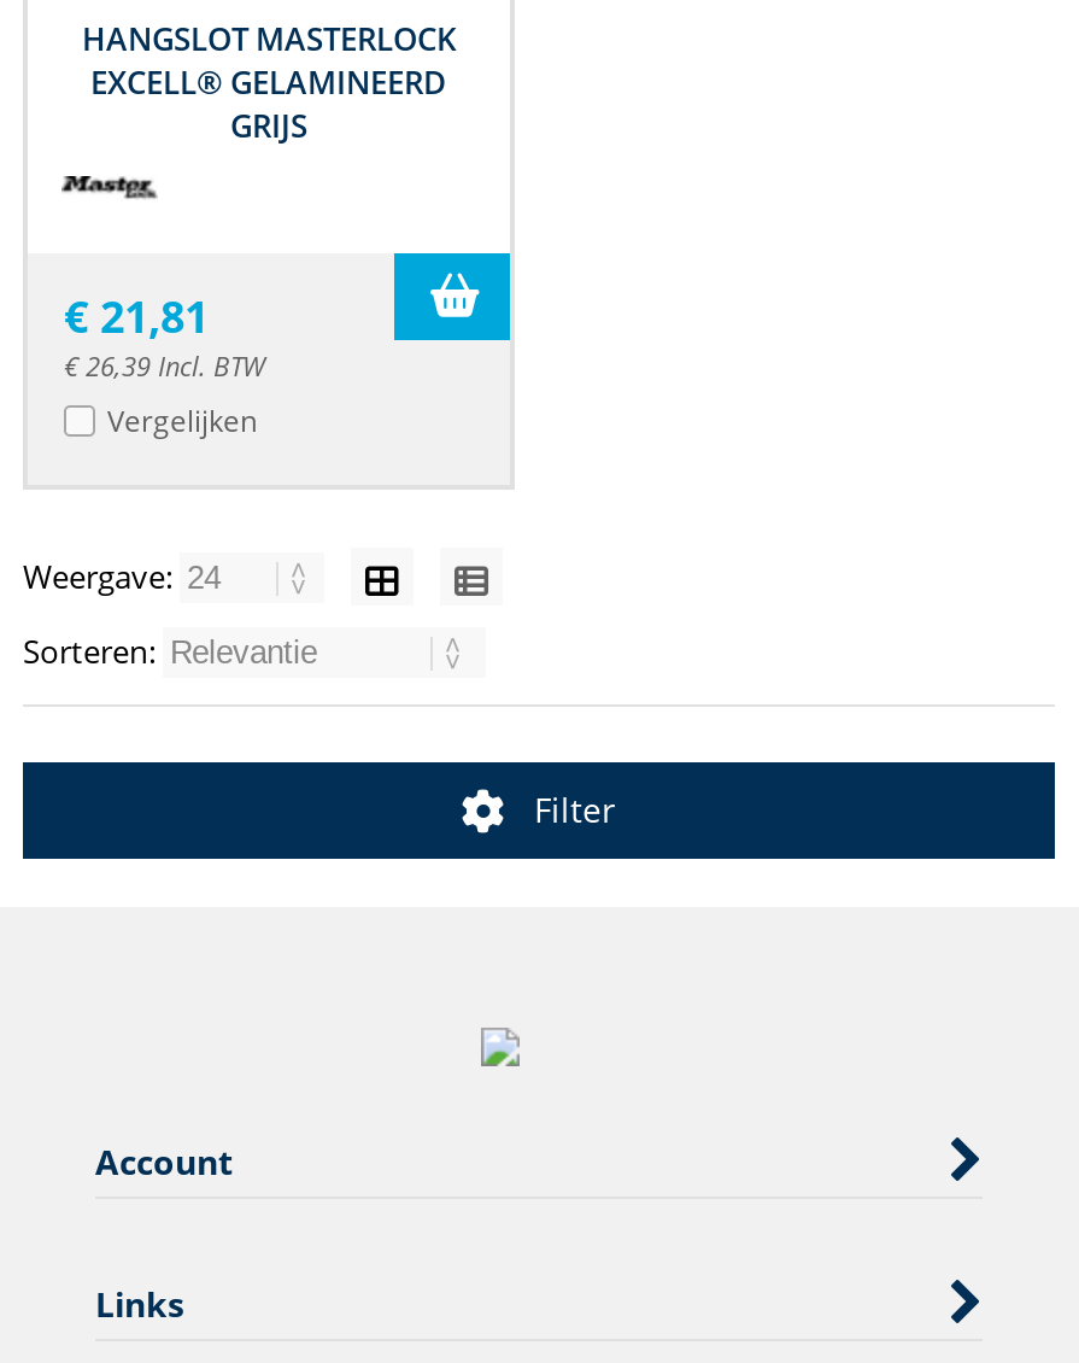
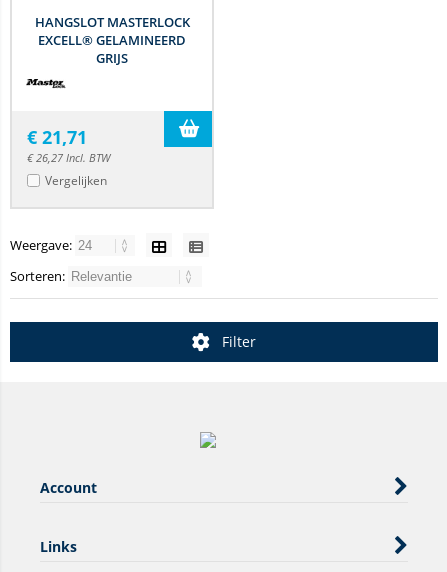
- €21,81
+ €21,71

- €26,39 Incl. BTW
+ €26,27 Incl. BTW
